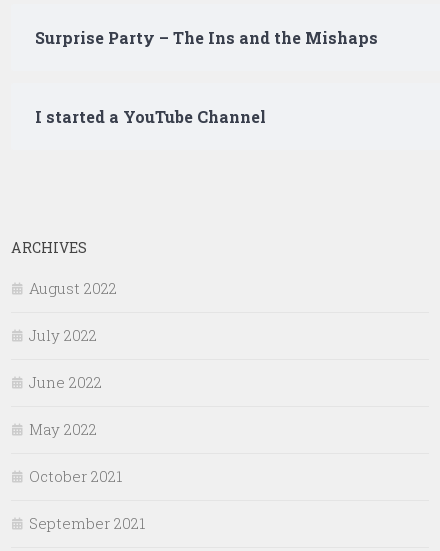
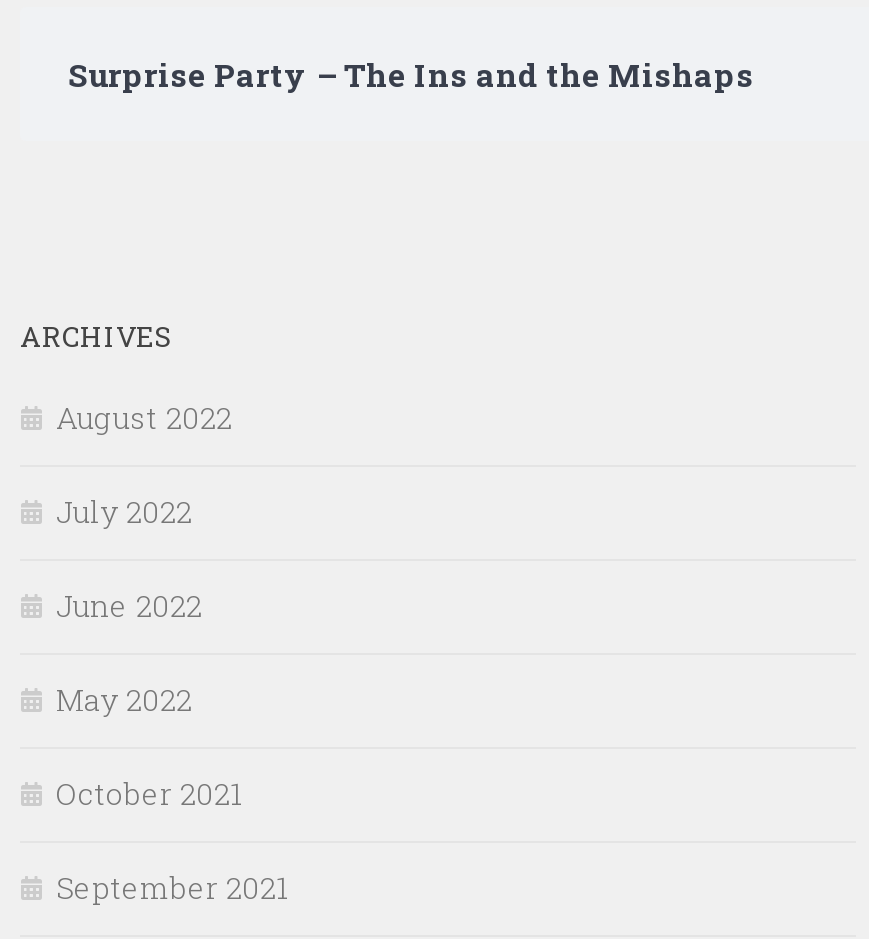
- I started a YouTube Channel
